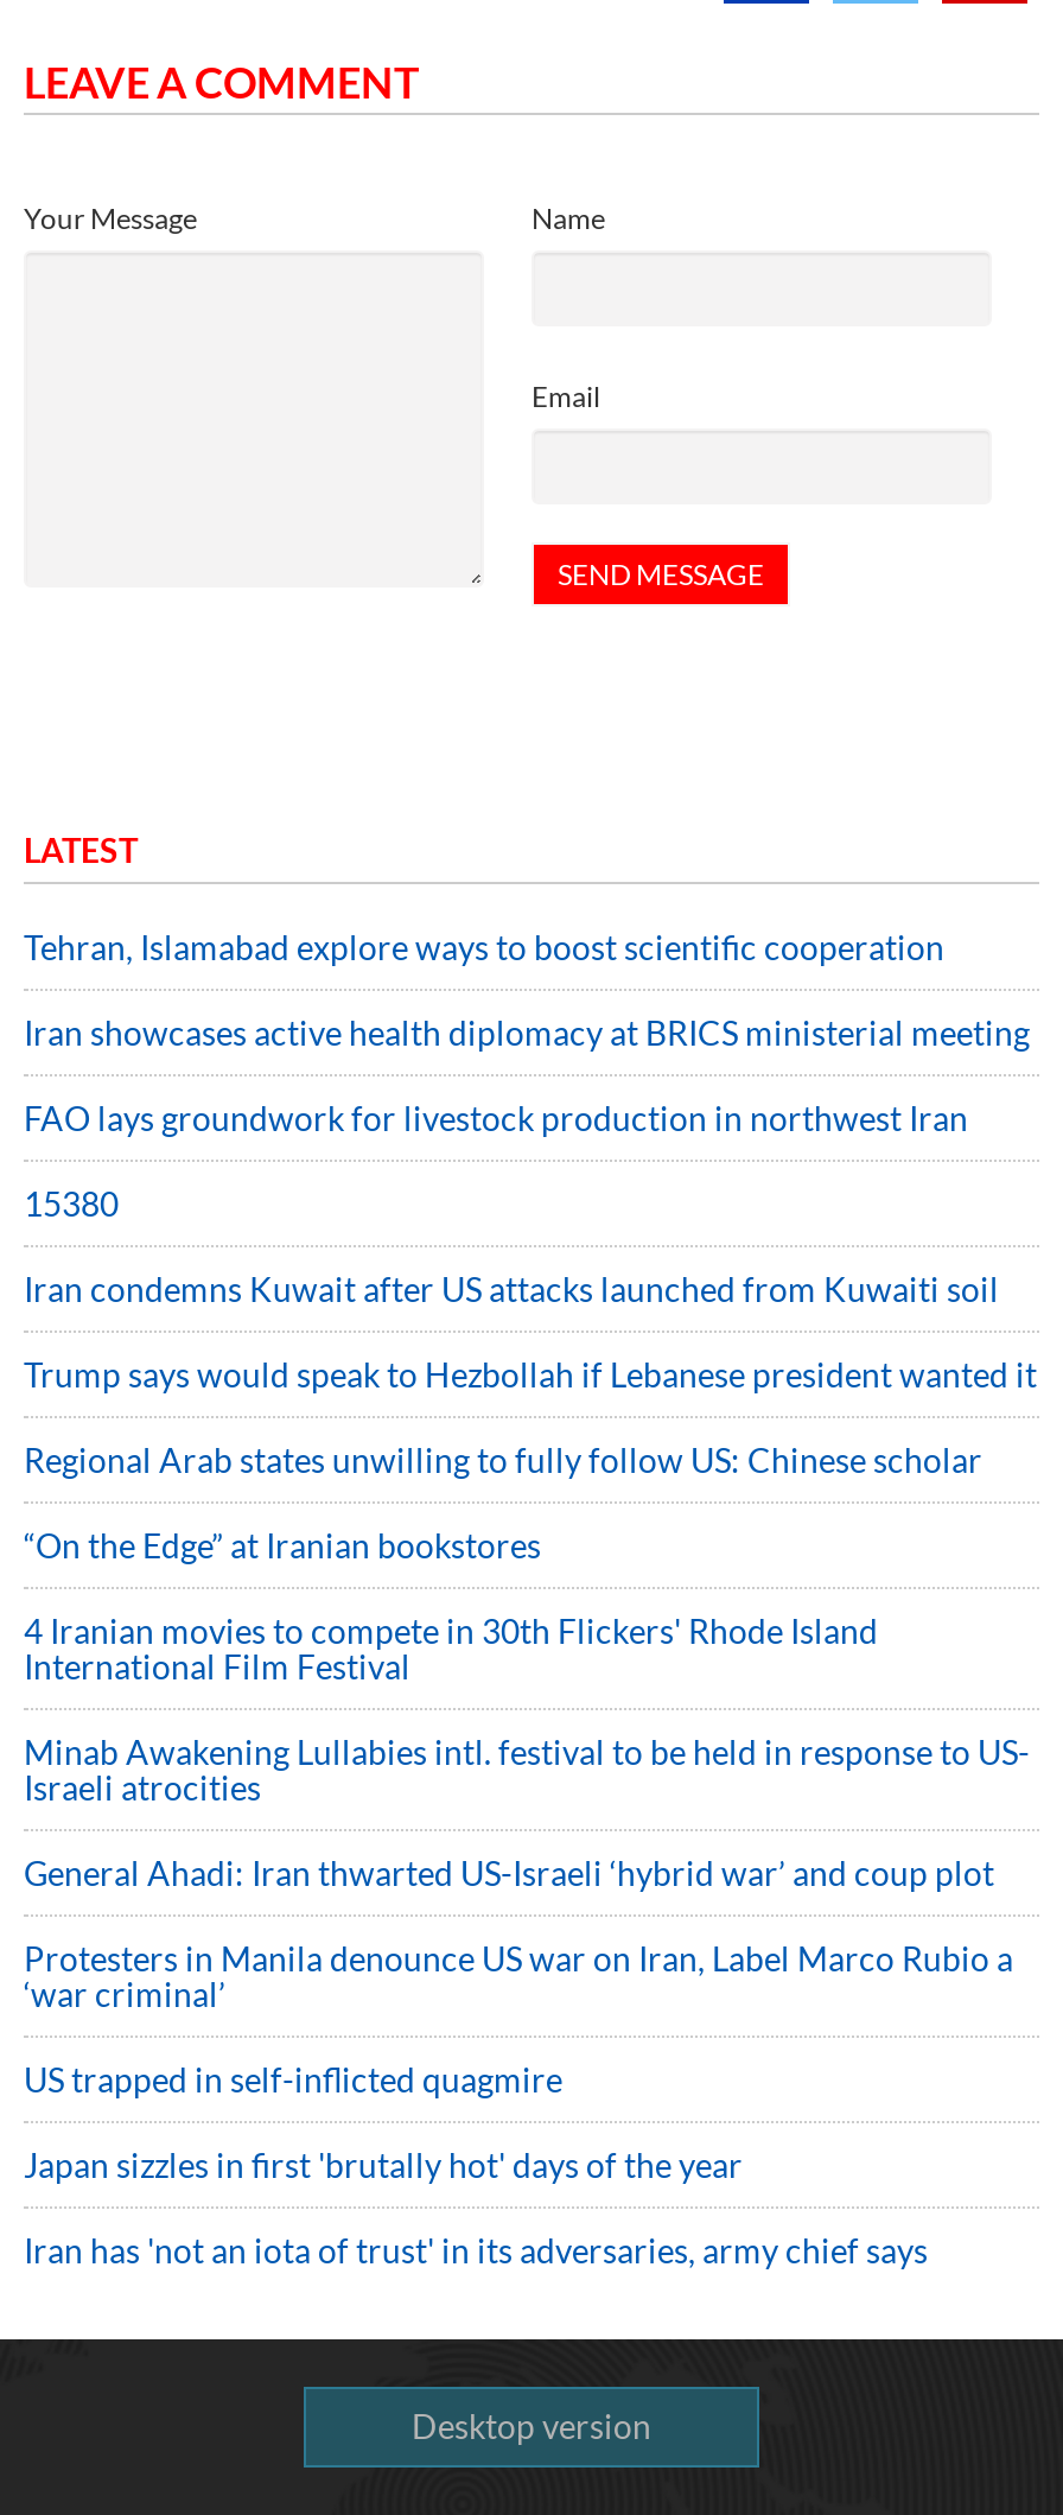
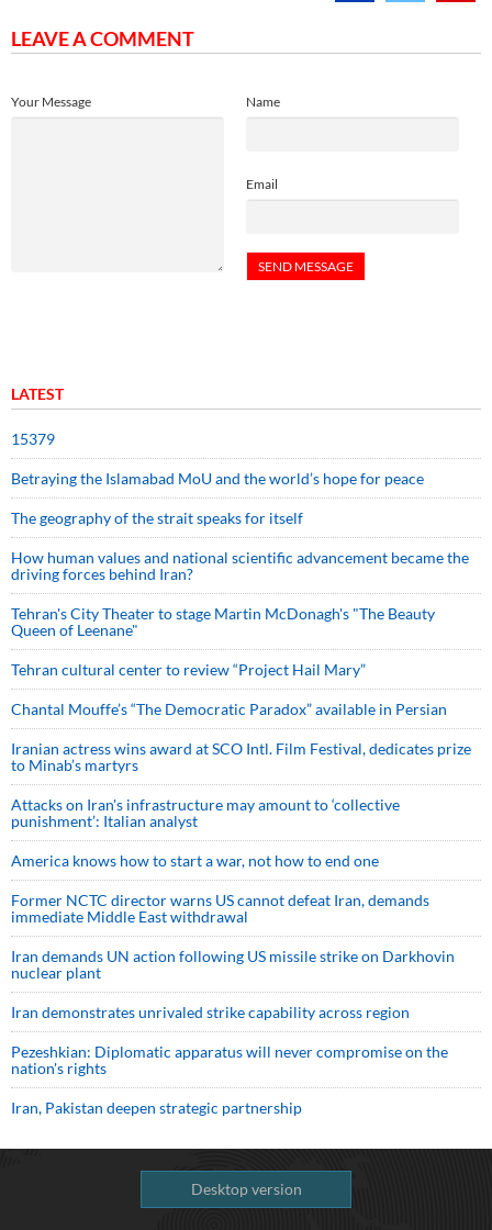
- Tehran, Islamabad explore ways to boost scientific cooperation
+ 15379

- Iran showcases active health diplomacy at BRICS ministerial meeting
+ Betraying the Islamabad MoU and the world’s hope for peace

- FAO lays groundwork for livestock production in northwest Iran
+ The geography of the strait speaks for itself

- 15380
+ How human values and national scientific advancement became the
+ driving forces behind Iran?

- Iran condemns Kuwait after US attacks launched from Kuwaiti soil
+ Tehran's City Theater to stage Martin McDonagh's "The Beauty
+ Queen of Leenane"

- Trump says would speak to Hezbollah if Lebanese president wanted it
+ Tehran cultural center to review “Project Hail Mary”

- Regional Arab states unwilling to fully follow US: Chinese scholar
+ Chantal Mouffe’s “The Democratic Paradox” available in Persian

- “On the Edge” at Iranian bookstores
+ Iranian actress wins award at SCO Intl. Film Festival, dedicates prize
+ to Minab’s martyrs

- 4 Iranian movies to compete in 30th Flickers' Rhode Island
- International Film Festival
+ Attacks on Iran's infrastructure may amount to ‘collective
+ punishment’: Italian analyst

- Minab Awakening Lullabies intl. festival to be held in response to US-
- Israeli atrocities
+ America knows how to start a war, not how to end one

- General Ahadi: Iran thwarted US-Israeli ‘hybrid war’ and coup plot
+ Former NCTC director warns US cannot defeat Iran, demands
+ immediate Middle East withdrawal

- Protesters in Manila denounce US war on Iran, Label Marco Rubio a
- ‘war criminal’
+ Iran demands UN action following US missile strike on Darkhovin
+ nuclear plant

- US trapped in self-inflicted quagmire
+ Iran demonstrates unrivaled strike capability across region

- Japan sizzles in first 'brutally hot' days of the year
+ Pezeshkian: Diplomatic apparatus will never compromise on the
+ nation's rights

- Iran has 'not an iota of trust' in its adversaries, army chief says
+ Iran, Pakistan deepen strategic partnership
